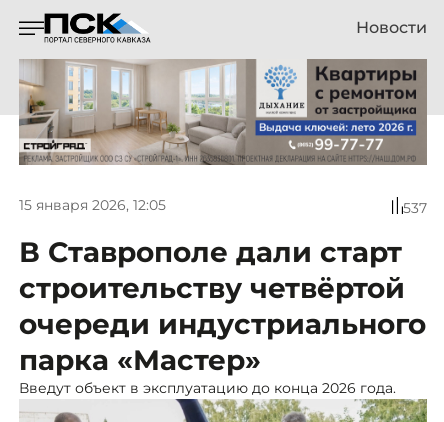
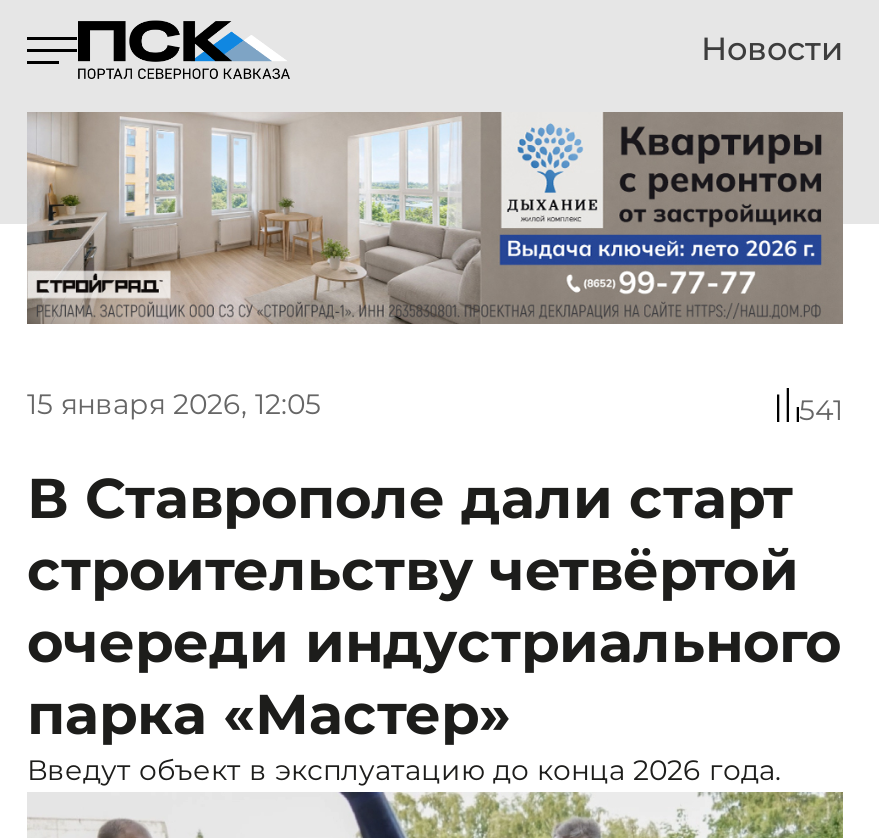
- 537
+ 541
